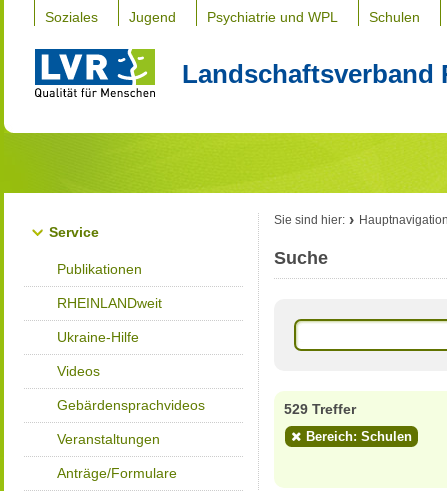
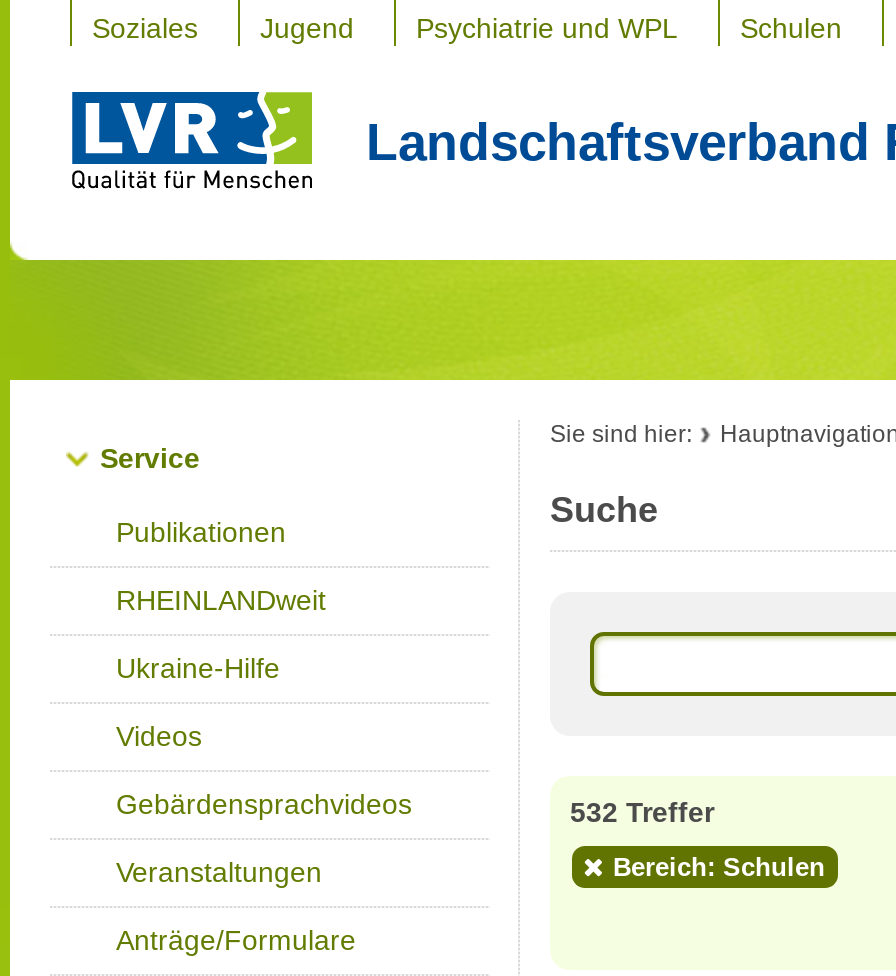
- 529 Treffer
+ 532 Treffer
